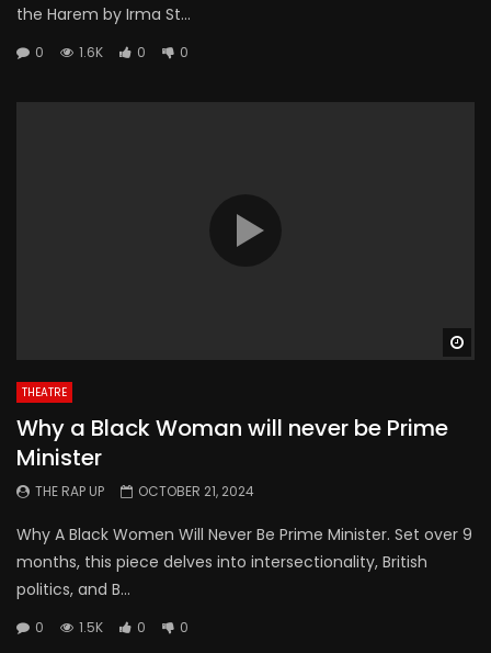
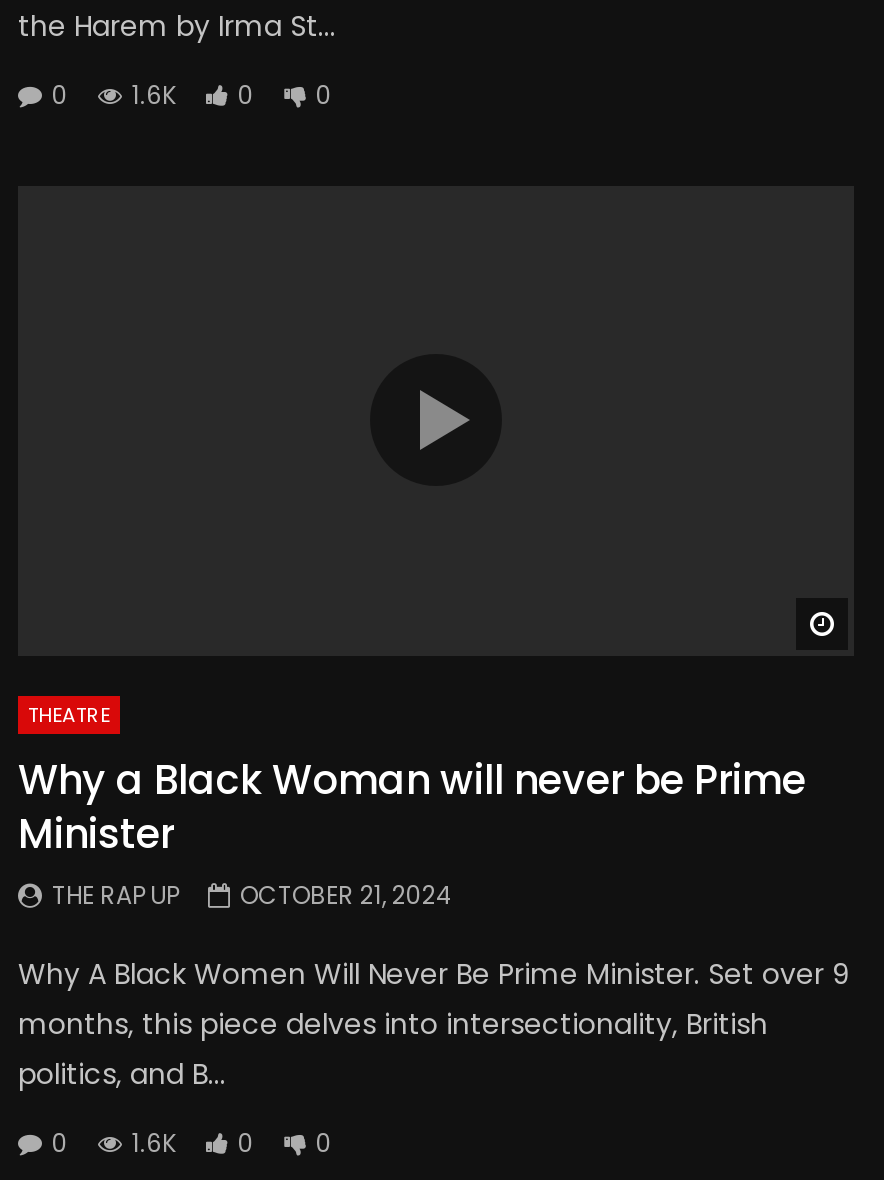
- 0 1.5K 0 0
+ 0 1.6K 0 0
